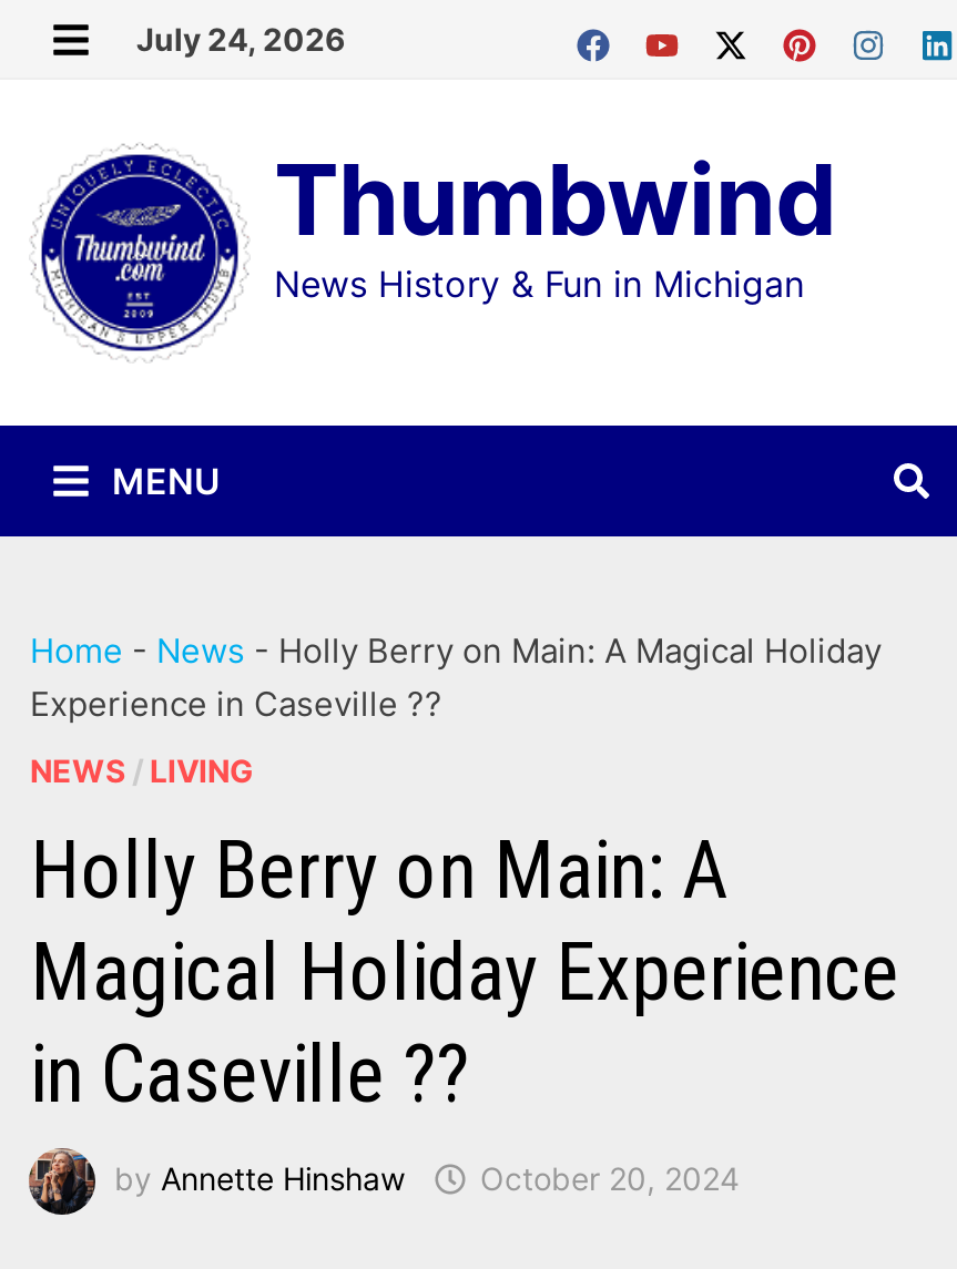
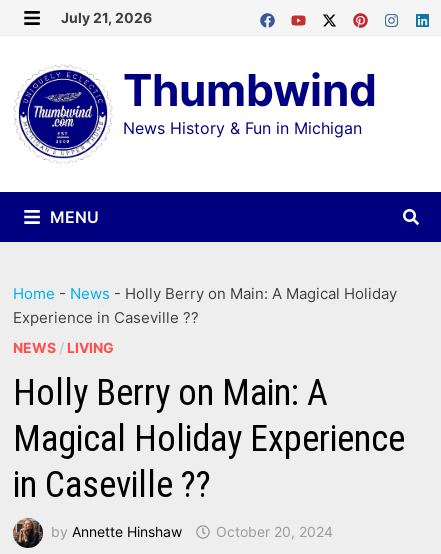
- July 24, 2026
+ July 21, 2026
